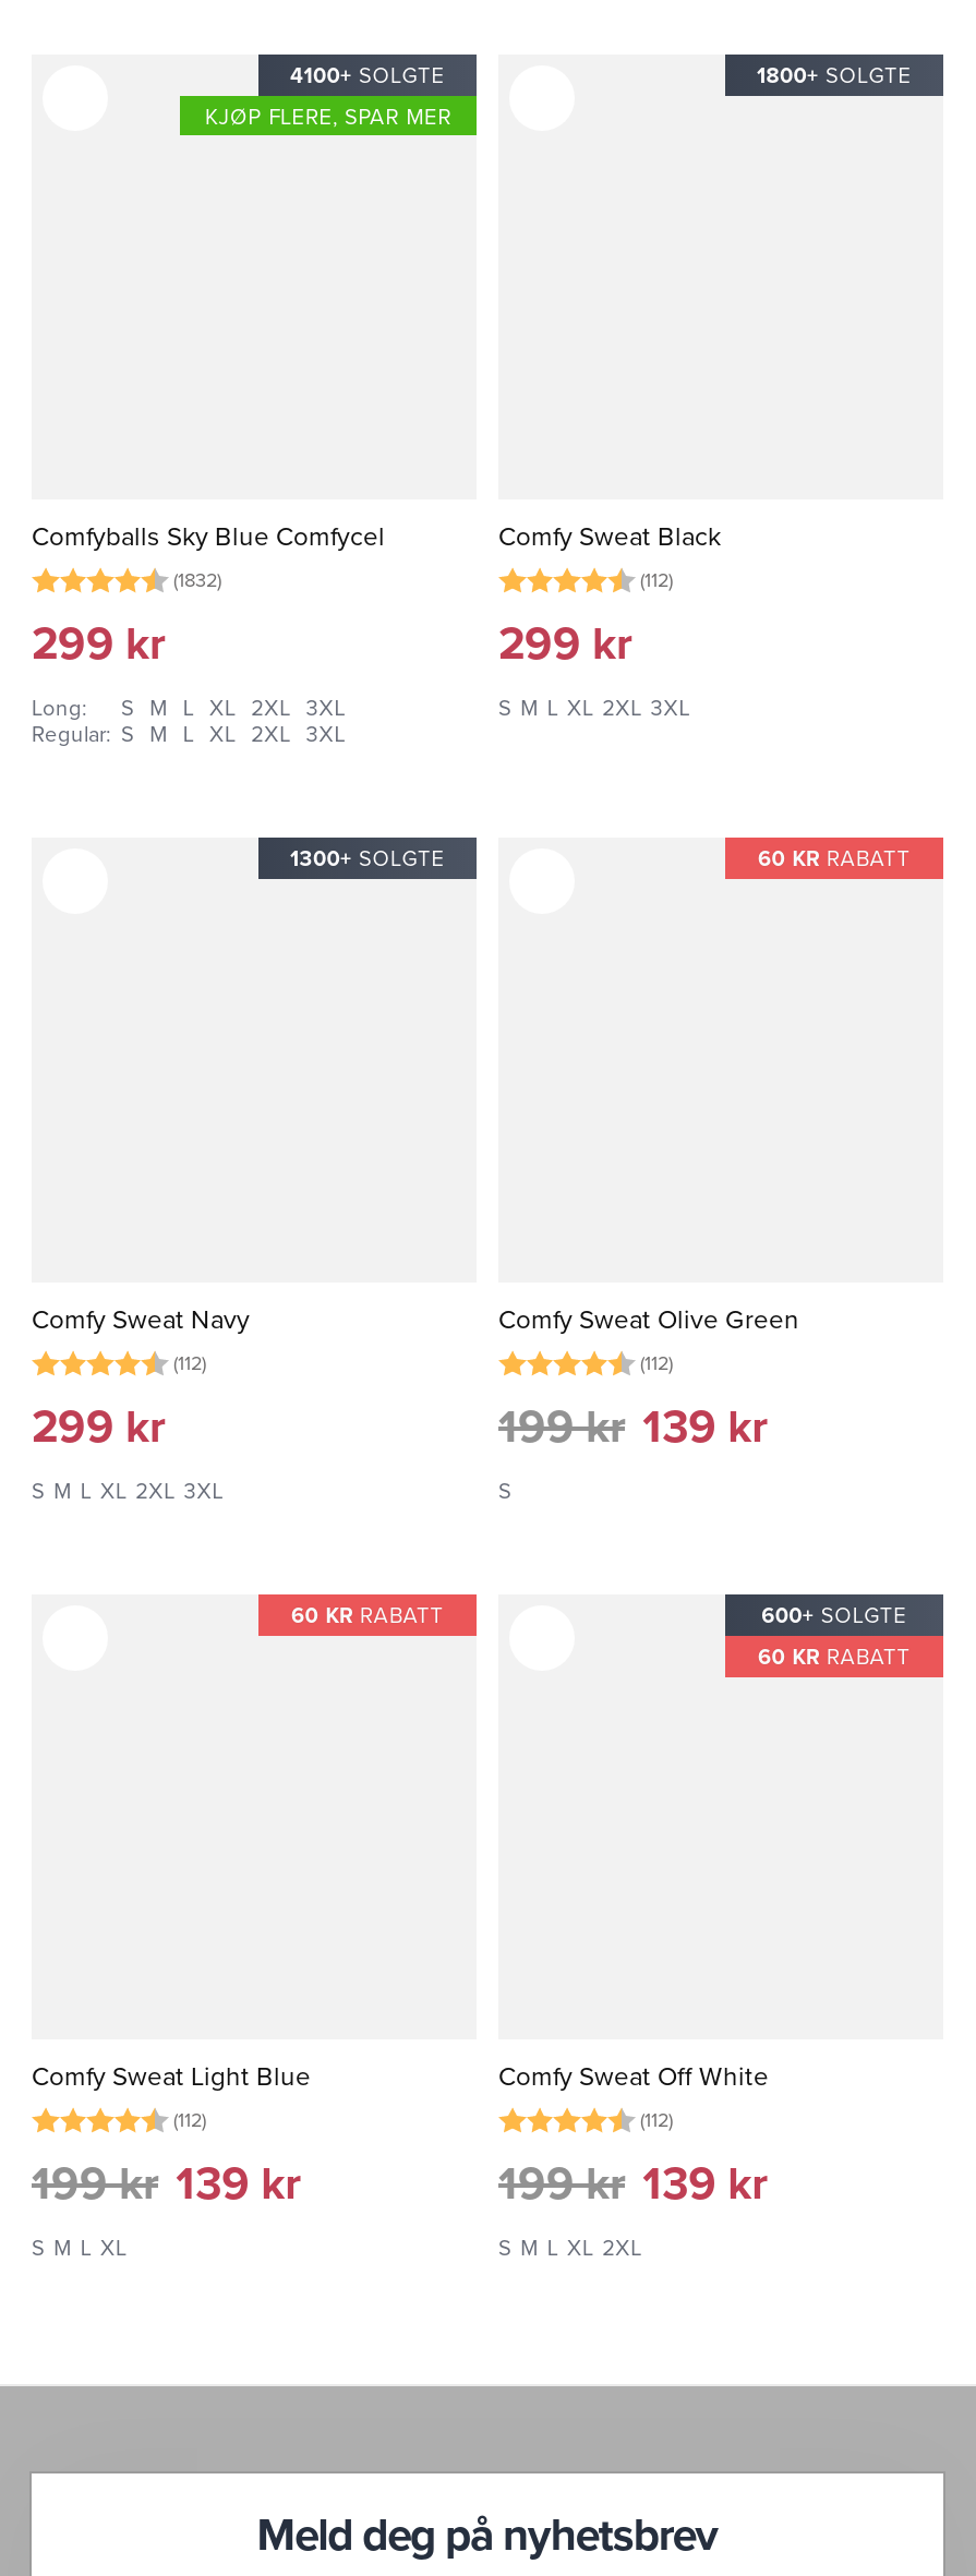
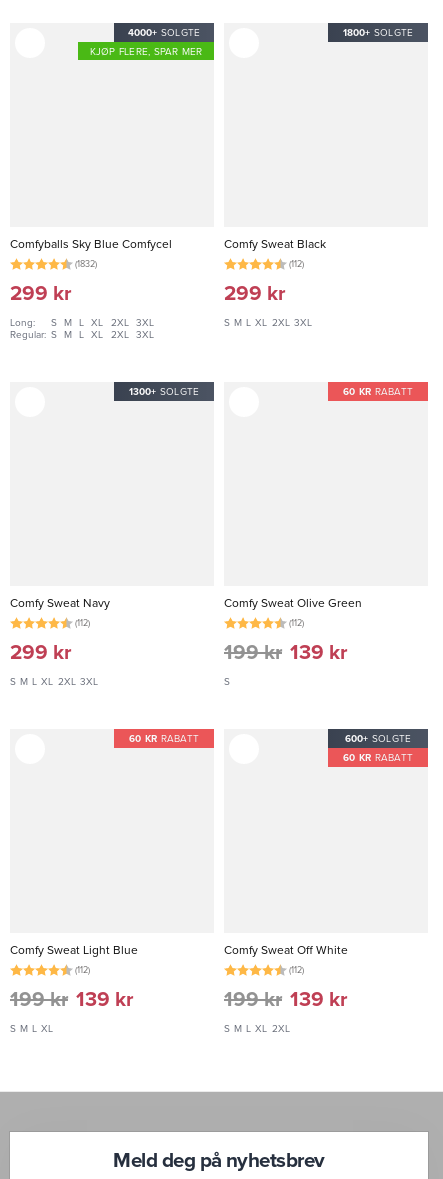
- 4100+ SOLGTE
+ 4000+ SOLGTE
